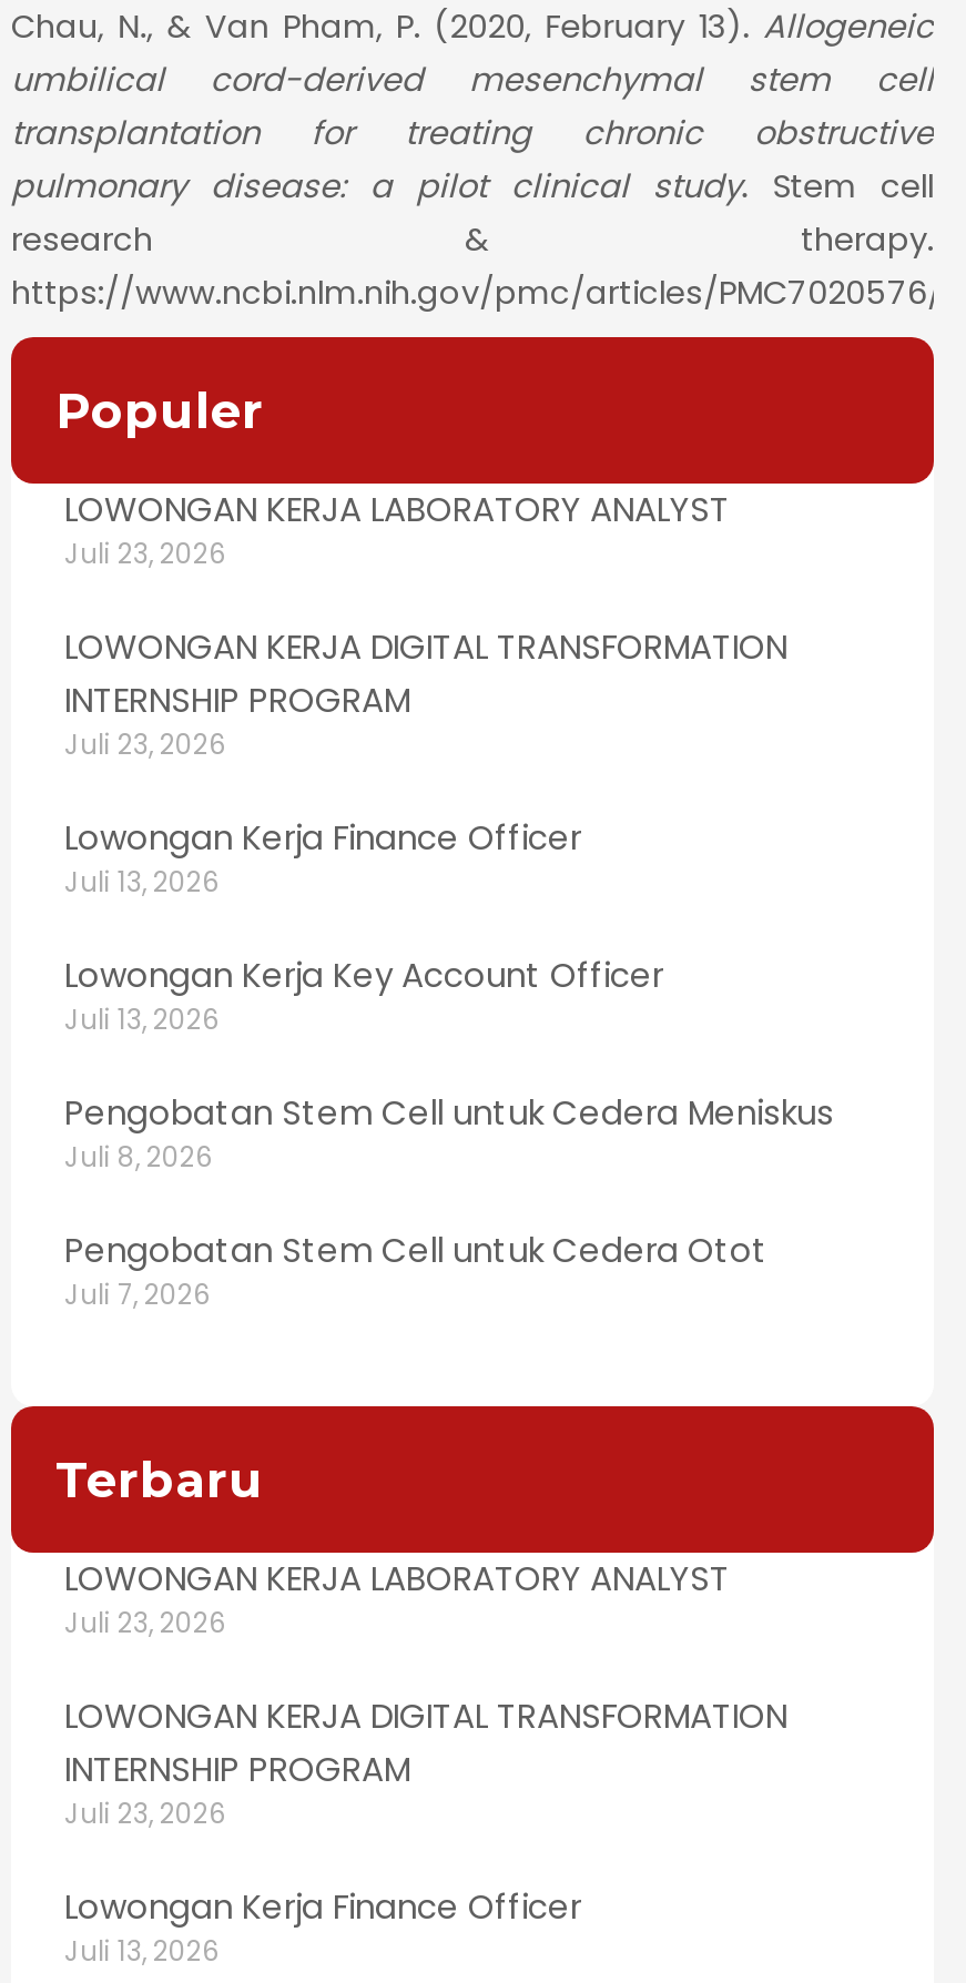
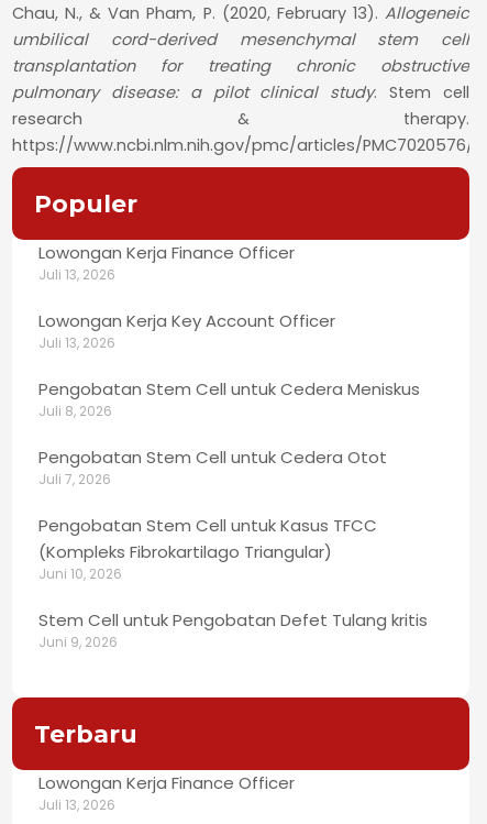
- LOWONGAN KERJA LABORATORY ANALYST
- Juli 23, 2026
- LOWONGAN KERJA DIGITAL TRANSFORMATION
- INTERNSHIP PROGRAM
- Juli 23, 2026

+ Pengobatan Stem Cell untuk Kasus TFCC
+ (Kompleks Fibrokartilago Triangular)
+ Juni 10, 2026
+ Stem Cell untuk Pengobatan Defet Tulang kritis
+ Juni 9, 2026

- LOWONGAN KERJA LABORATORY ANALYST
- Juli 23, 2026
- LOWONGAN KERJA DIGITAL TRANSFORMATION
- INTERNSHIP PROGRAM
- Juli 23, 2026
